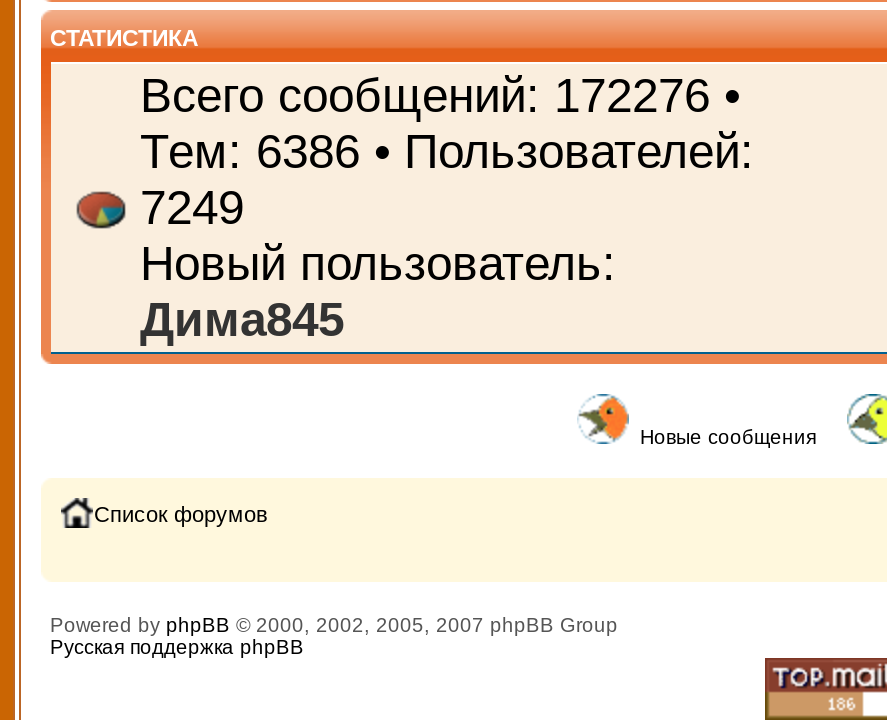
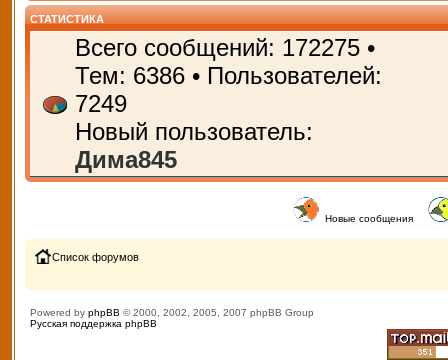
- Всего сообщений: 172276 •
+ Всего сообщений: 172275 •
